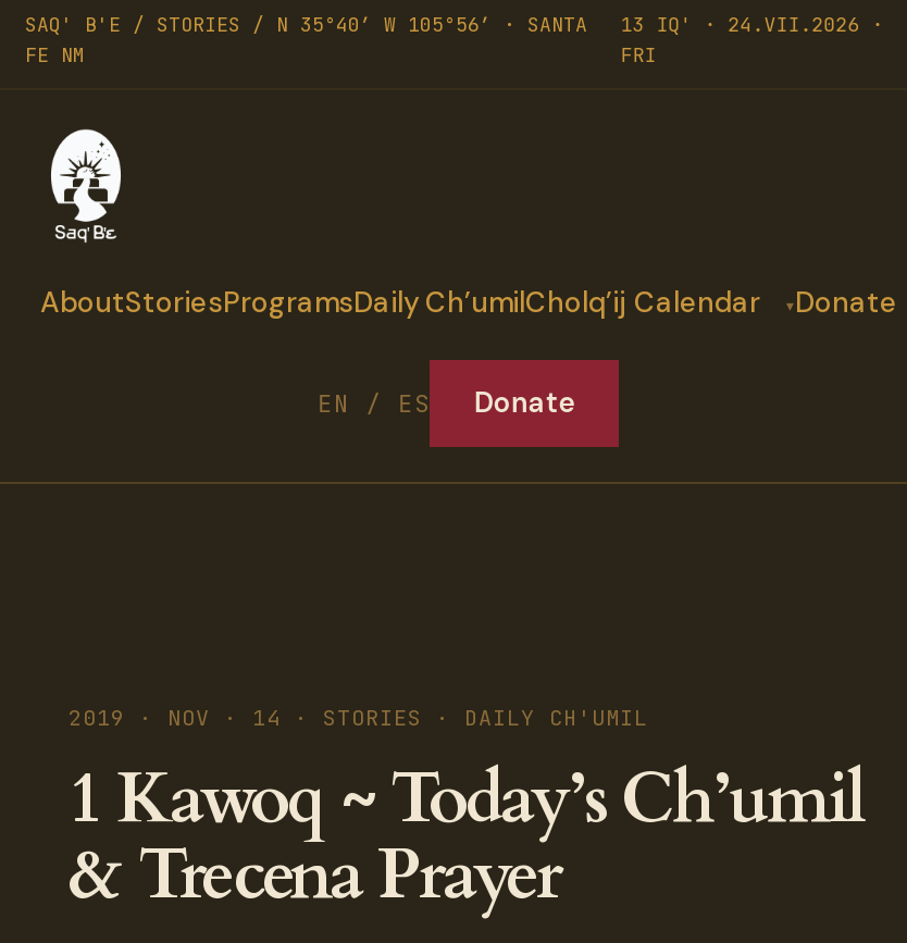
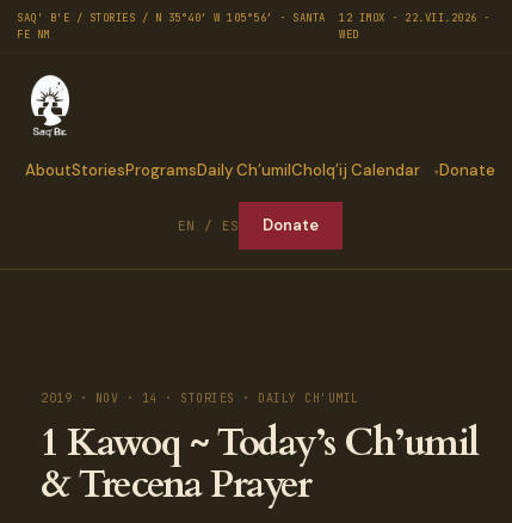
- 13 IQ' · 24.VII.2026 ·
- FRI
+ 12 IMOX · 22.VII.2026 ·
+ WED
